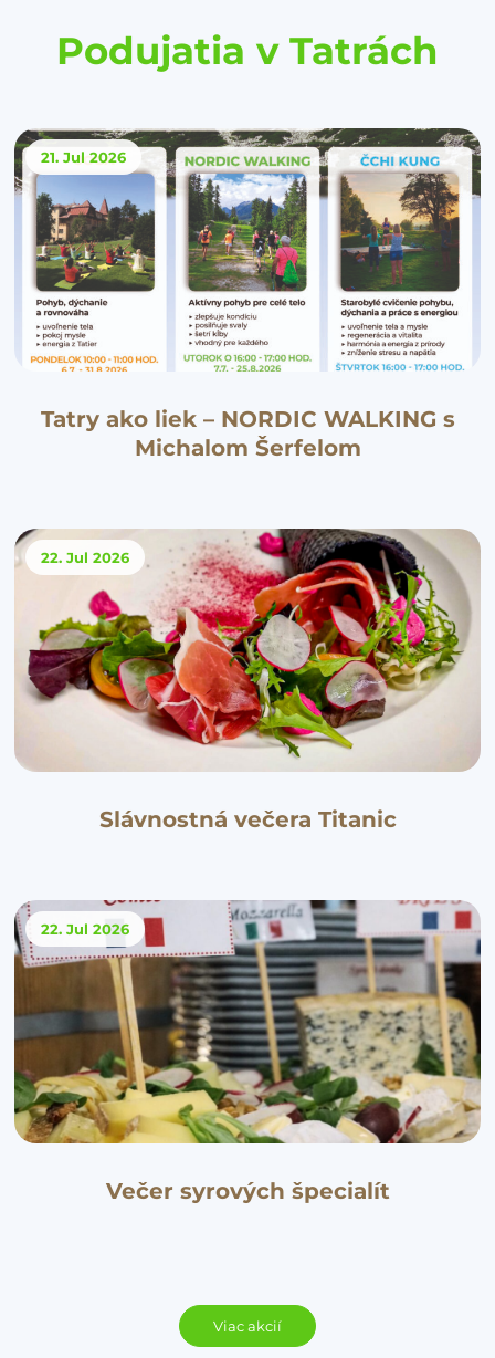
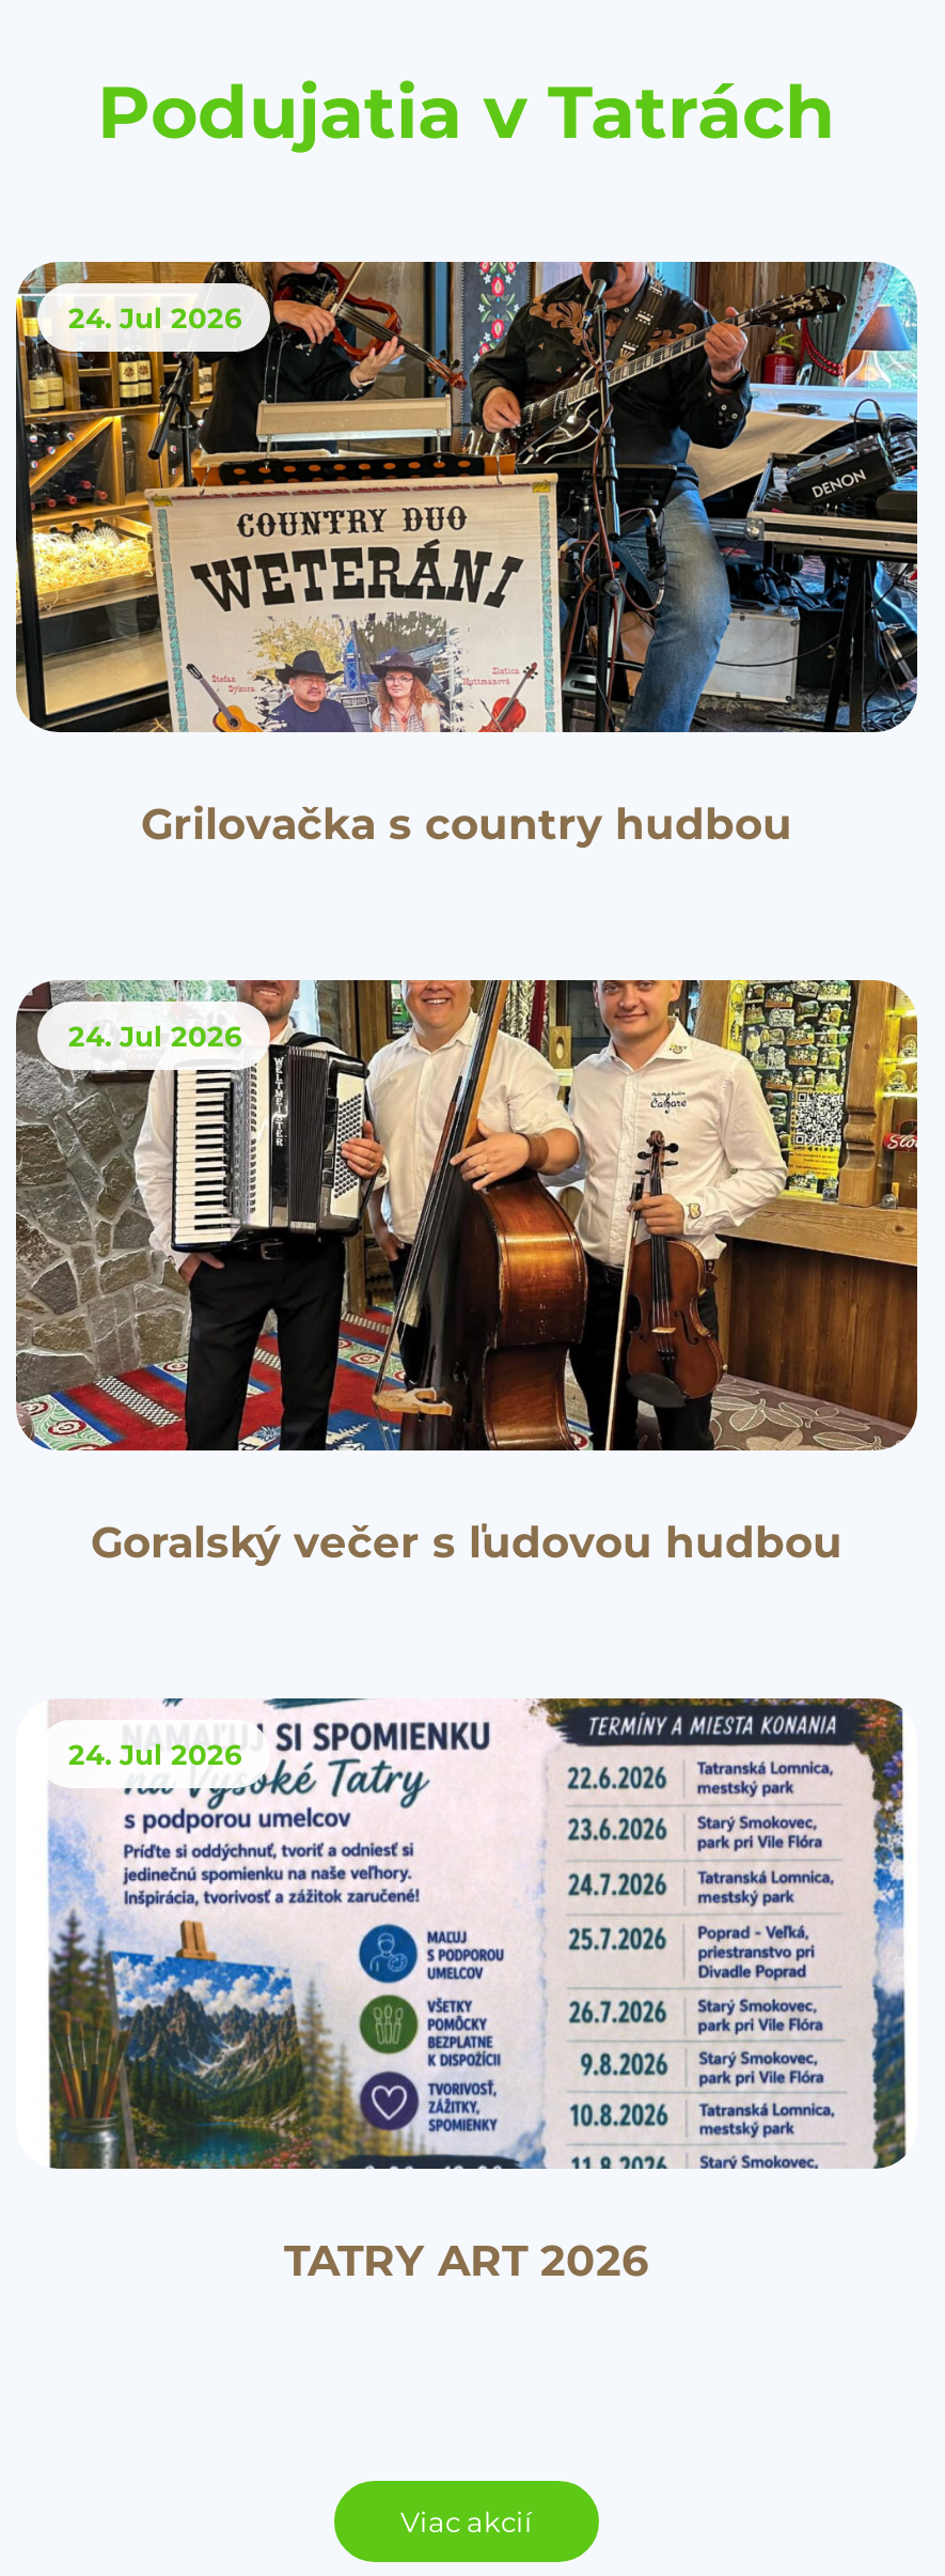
- [image]
- 21. Jul 2026
+ [image]
+ 24. Jul 2026

- Tatry ako liek – NORDIC WALKING s
- Michalom Šerfelom
+ Grilovačka s country hudbou

- [image]
- 22. Jul 2026
+ [image]
+ 24. Jul 2026

- Slávnostná večera Titanic
+ Goralský večer s ľudovou hudbou

- [image]
- 22. Jul 2026
+ [image]
+ 24. Jul 2026

- Večer syrových špecialít
+ TATRY ART 2026
